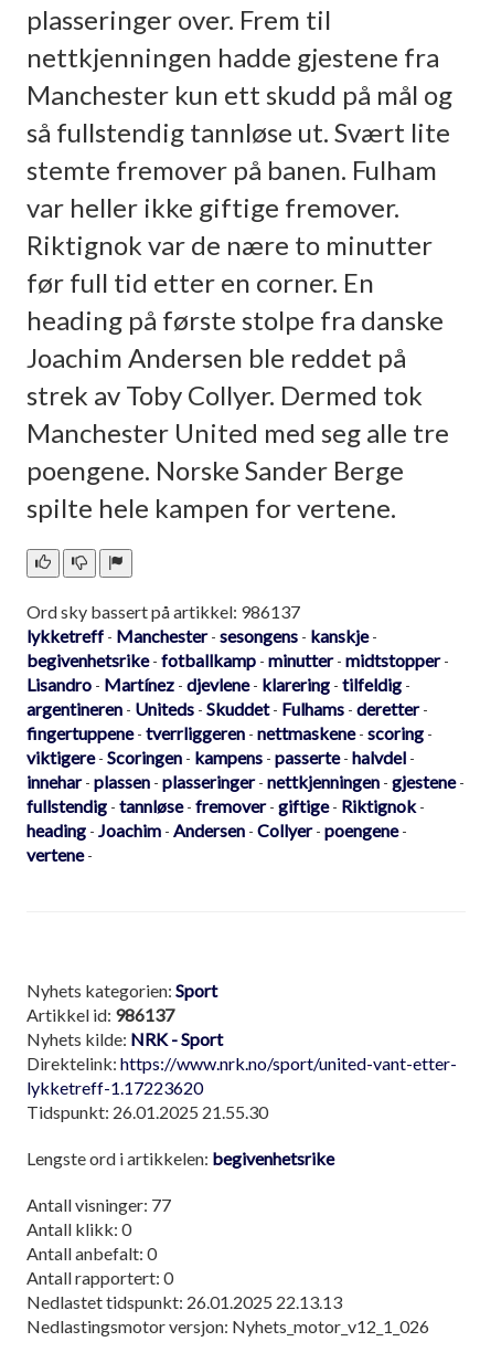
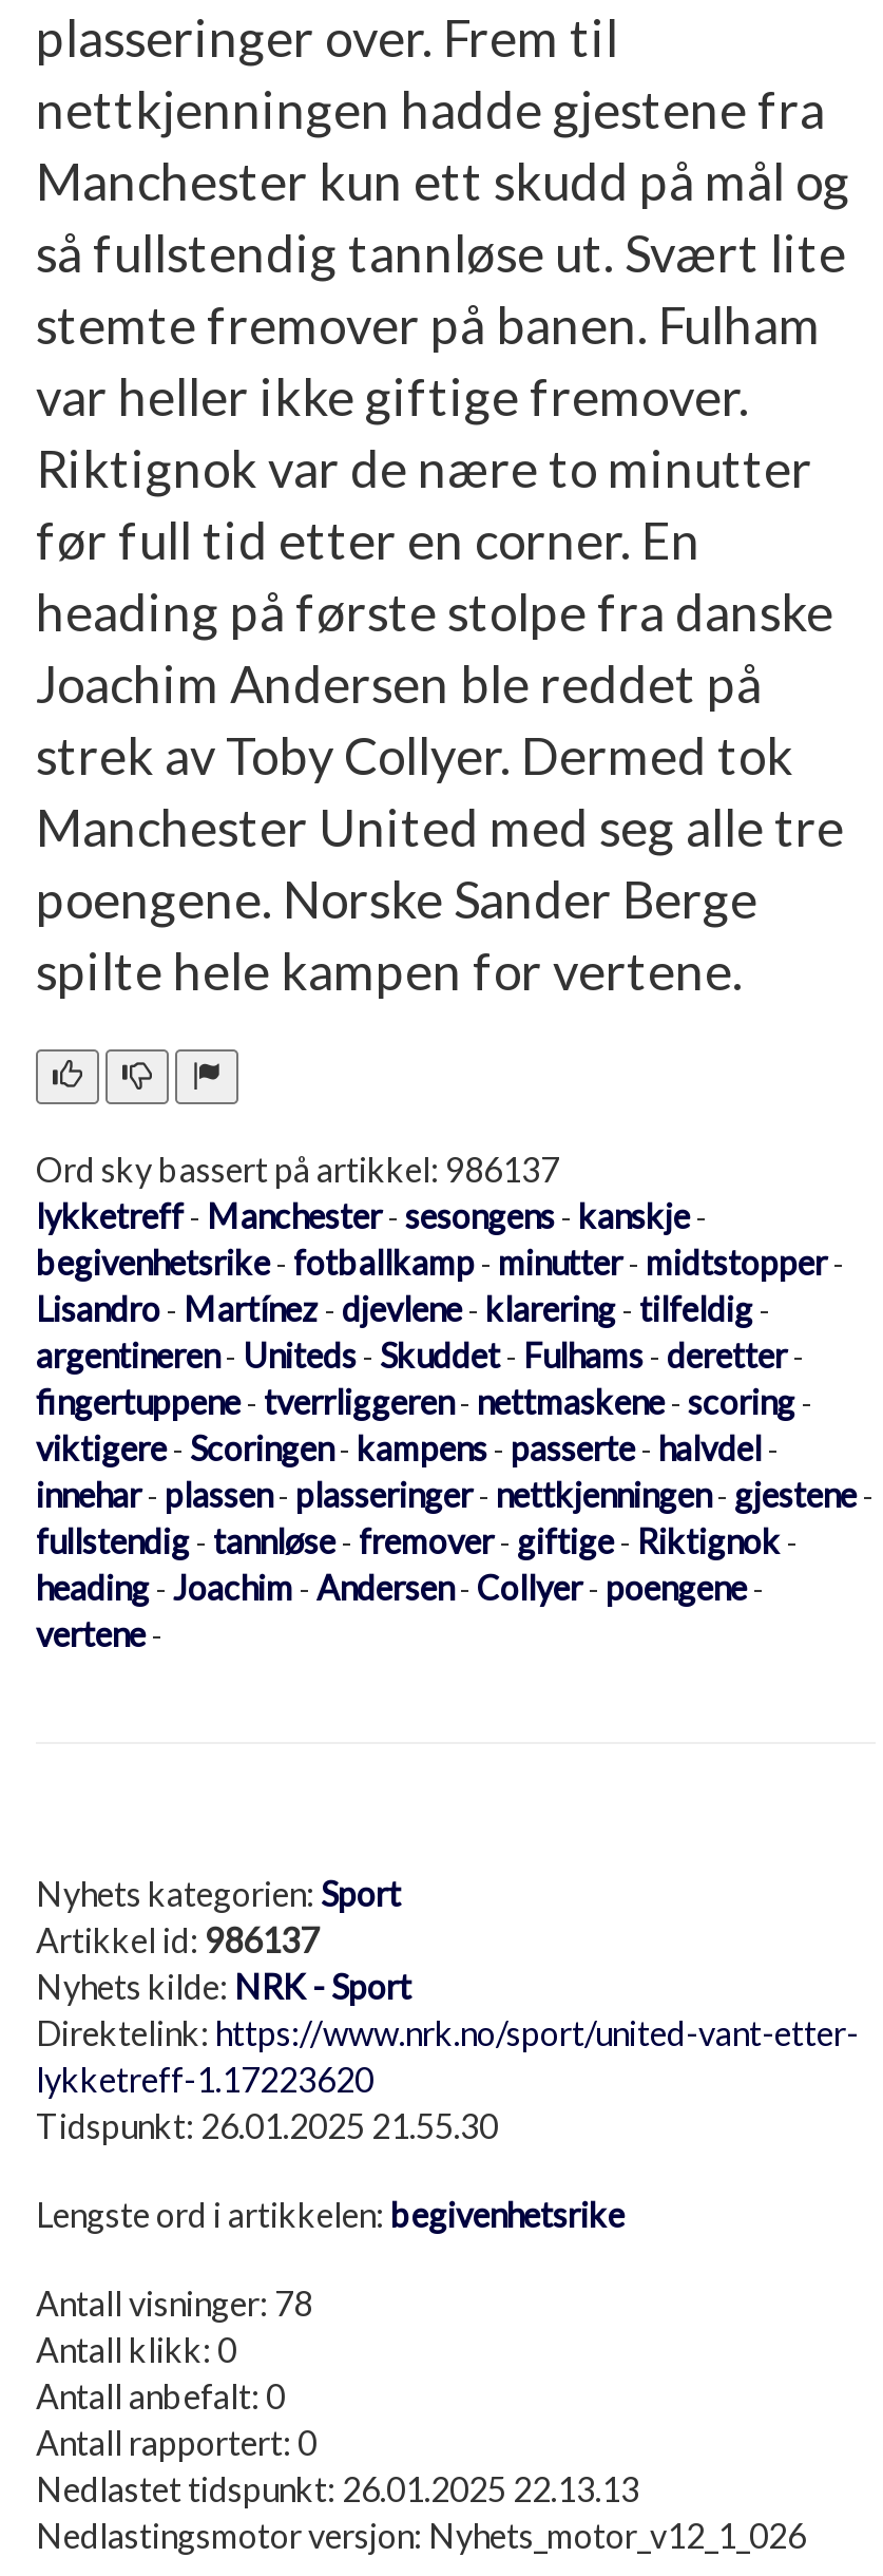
- Antall visninger: 77
+ Antall visninger: 78
